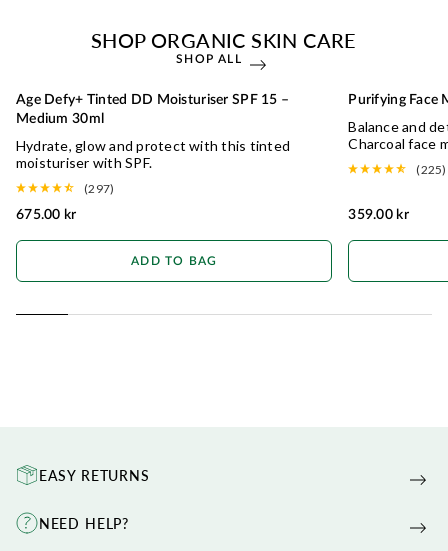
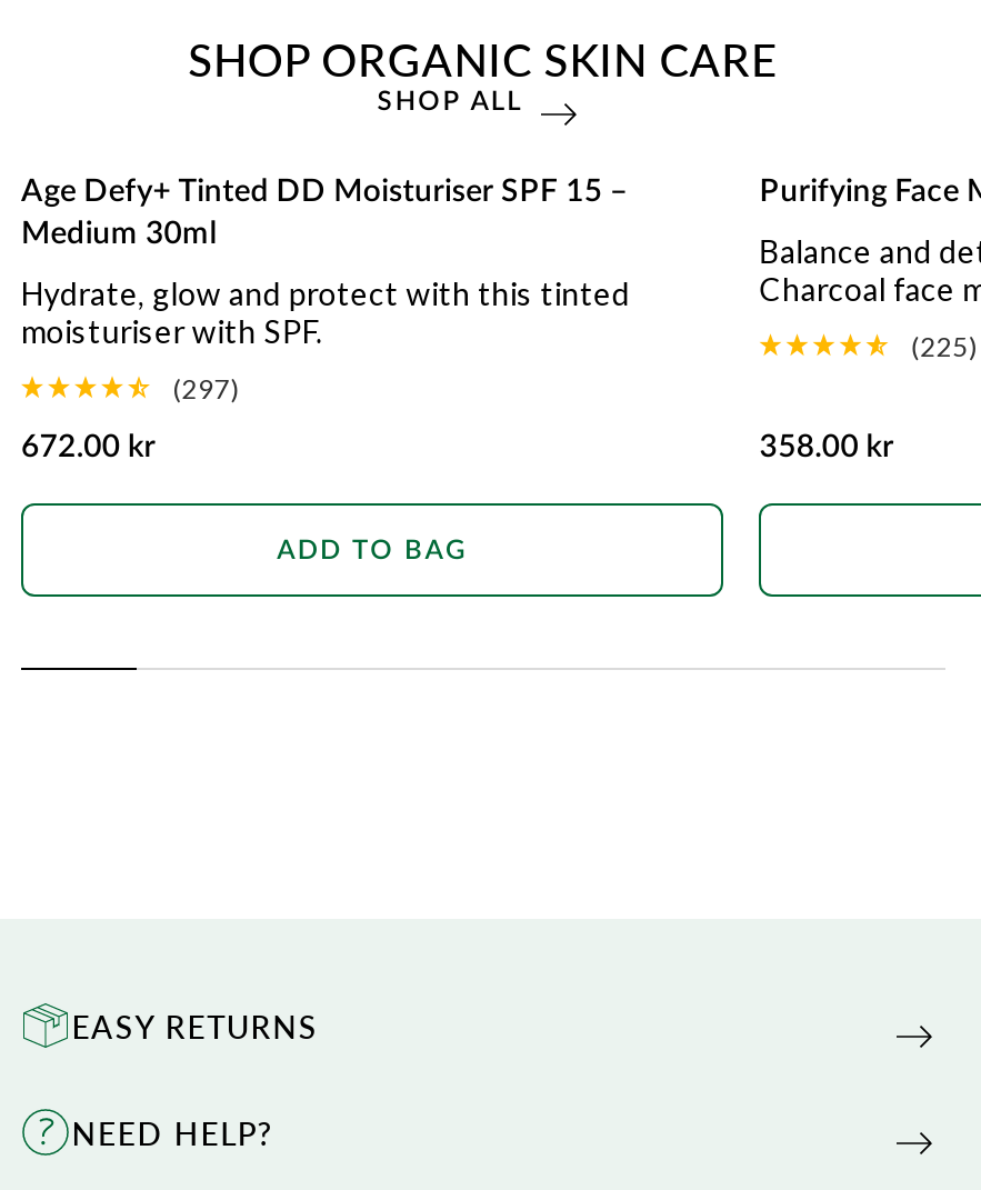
- 675.00 kr
+ 672.00 kr

- 359.00 kr
+ 358.00 kr
